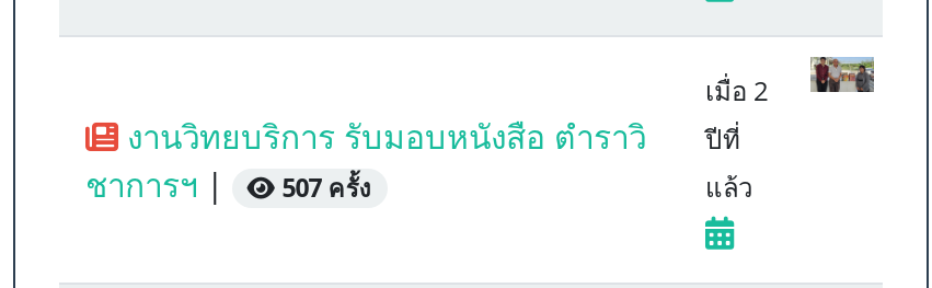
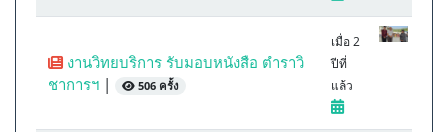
- 507 ครั้ง
+ 506 ครั้ง
